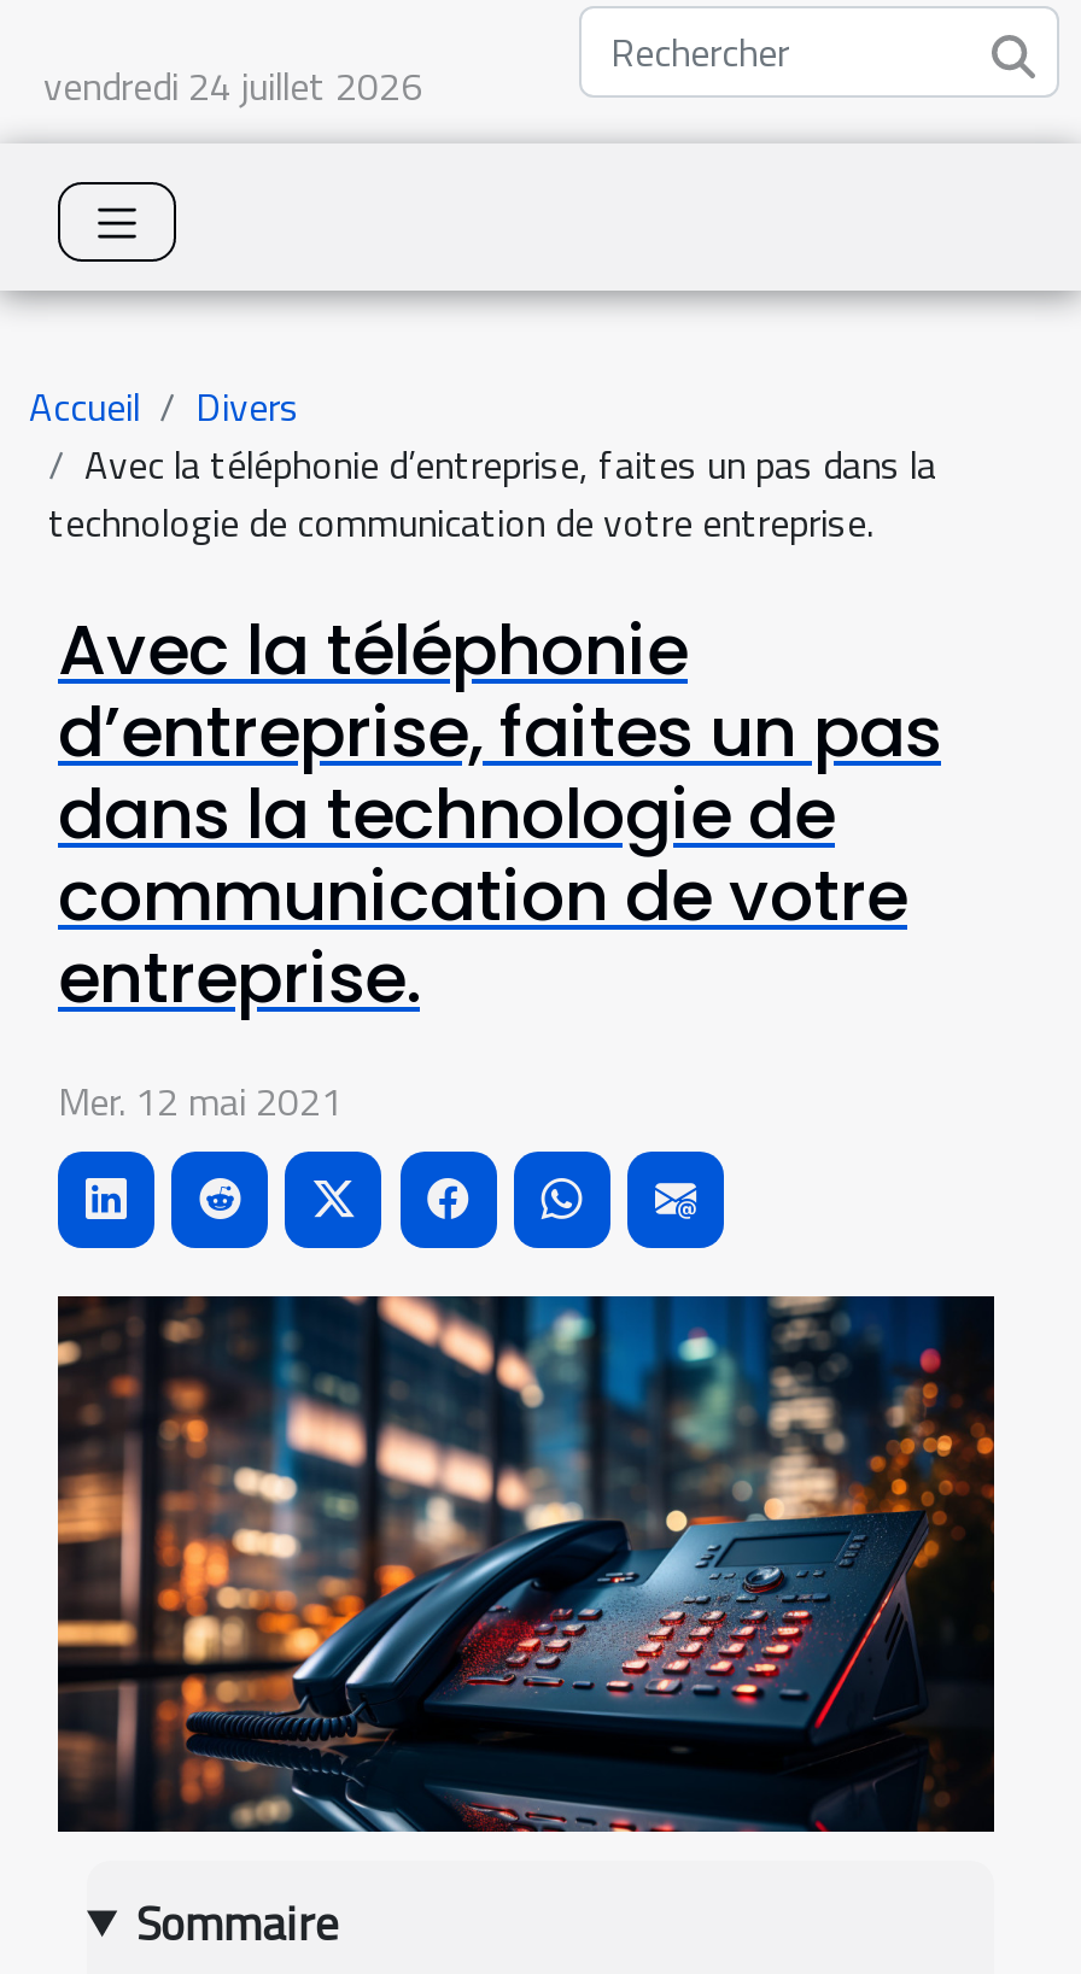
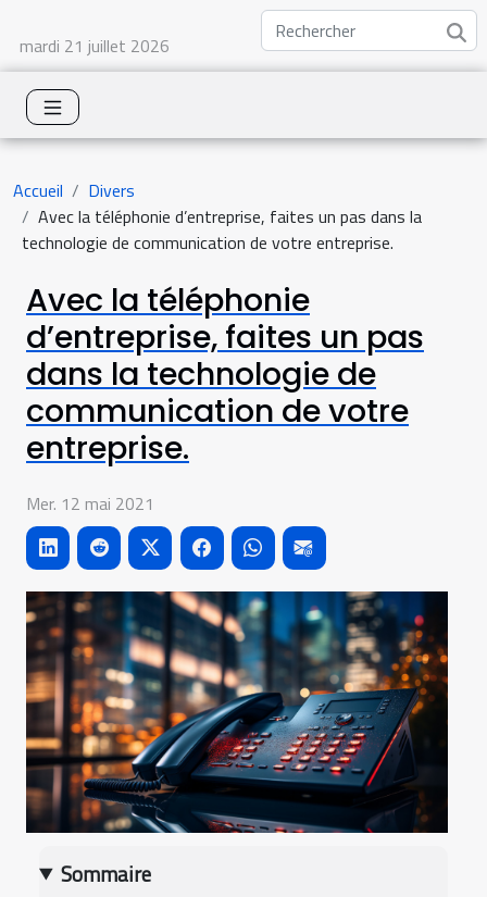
- vendredi 24 juillet 2026
+ mardi 21 juillet 2026
